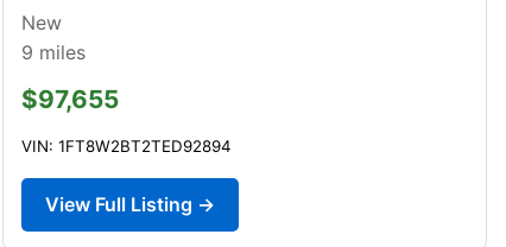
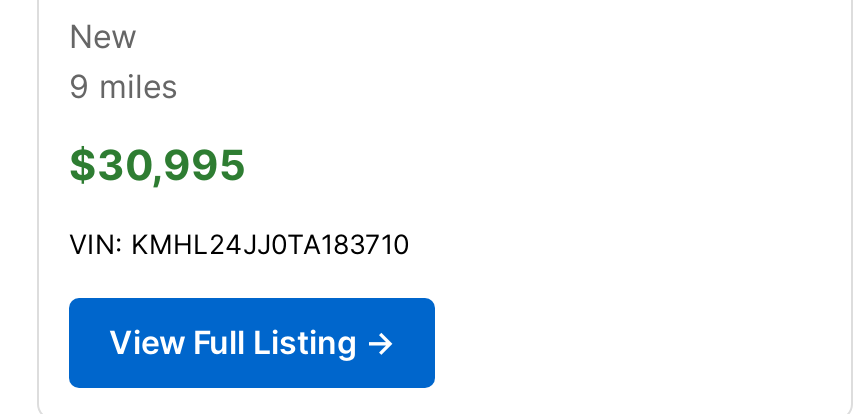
- $97,655
+ $30,995

- VIN: 1FT8W2BT2TED92894
+ VIN: KMHL24JJ0TA183710
